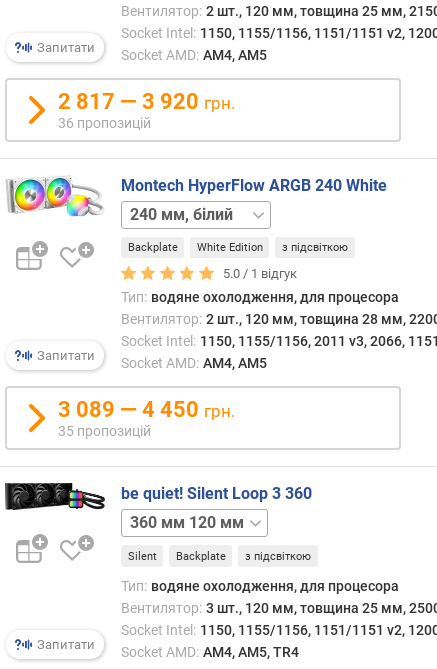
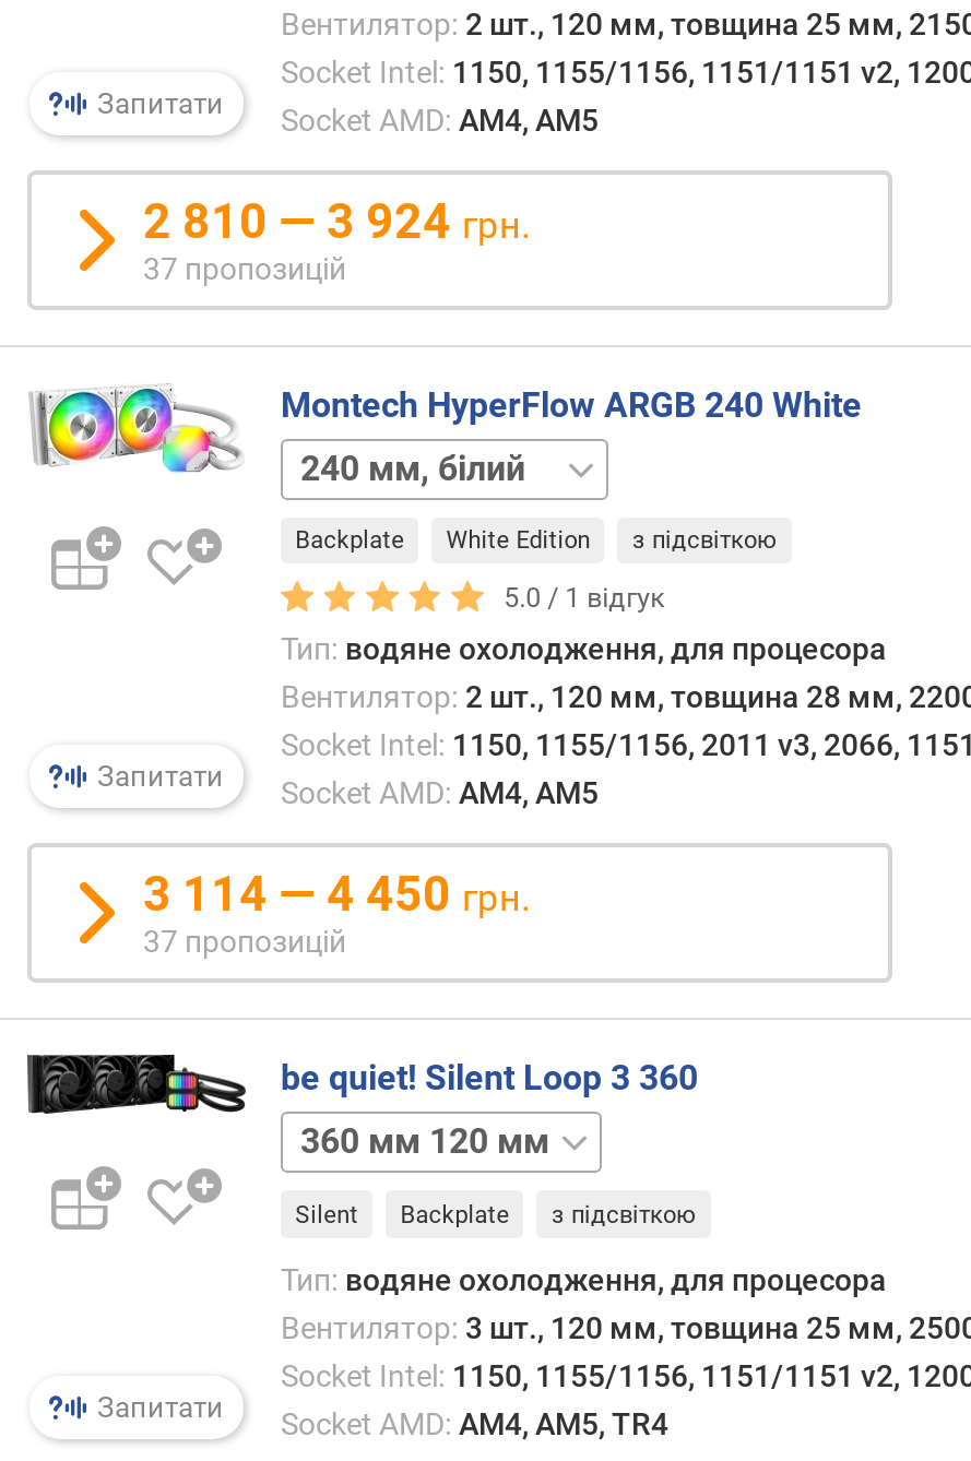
- 2 817 — 3 920 грн.
+ 2 810 — 3 924 грн.

- 36 пропозицій
+ 37 пропозицій

- 3 089 — 4 450 грн.
+ 3 114 — 4 450 грн.

- 35 пропозицій
+ 37 пропозицій
